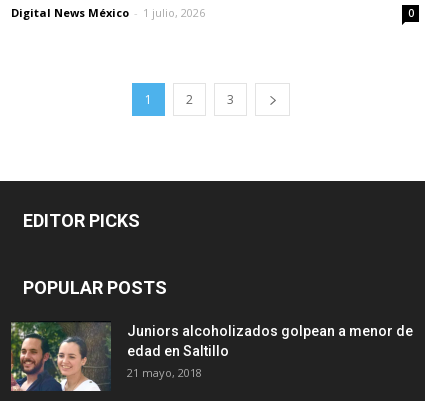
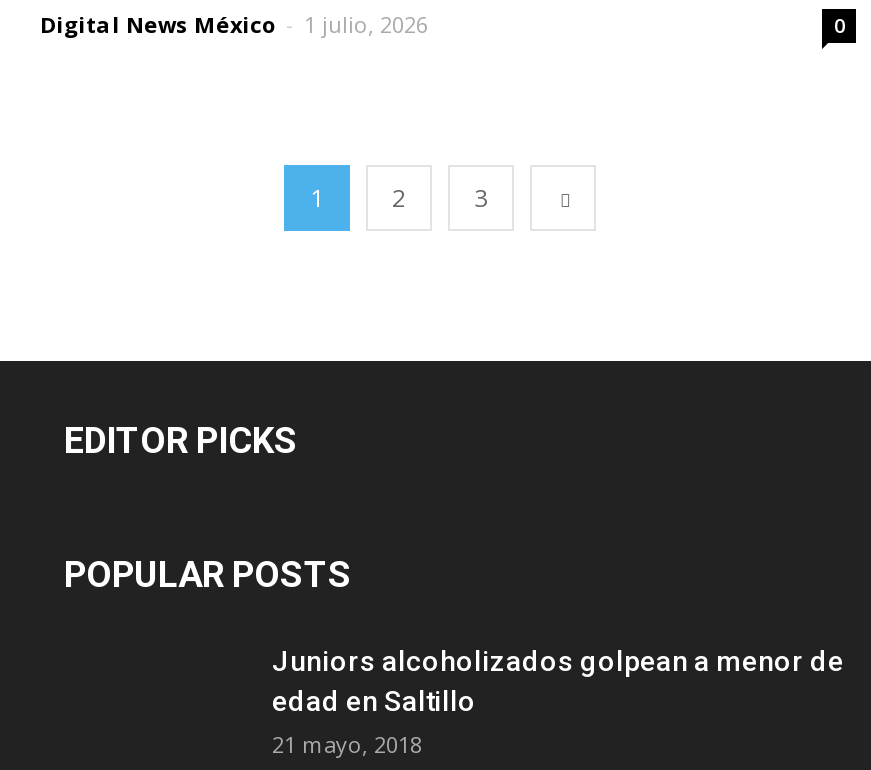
- [image]
